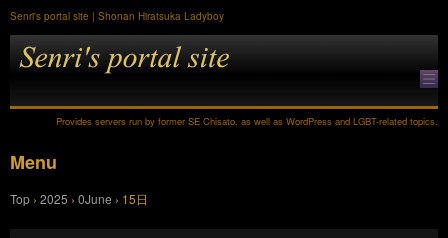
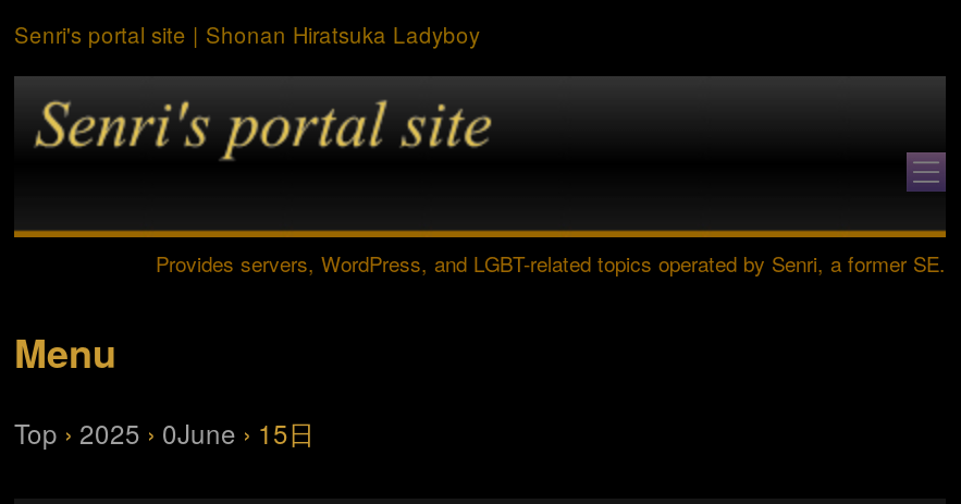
- Provides servers run by former SE Chisato, as well as WordPress and LGBT-related topics.
+ Provides servers, WordPress, and LGBT-related topics operated by Senri, a former SE.
